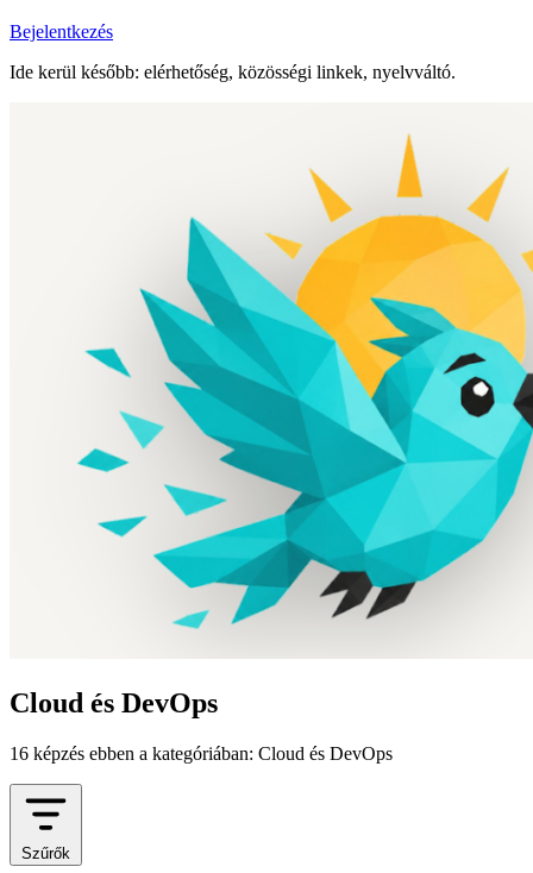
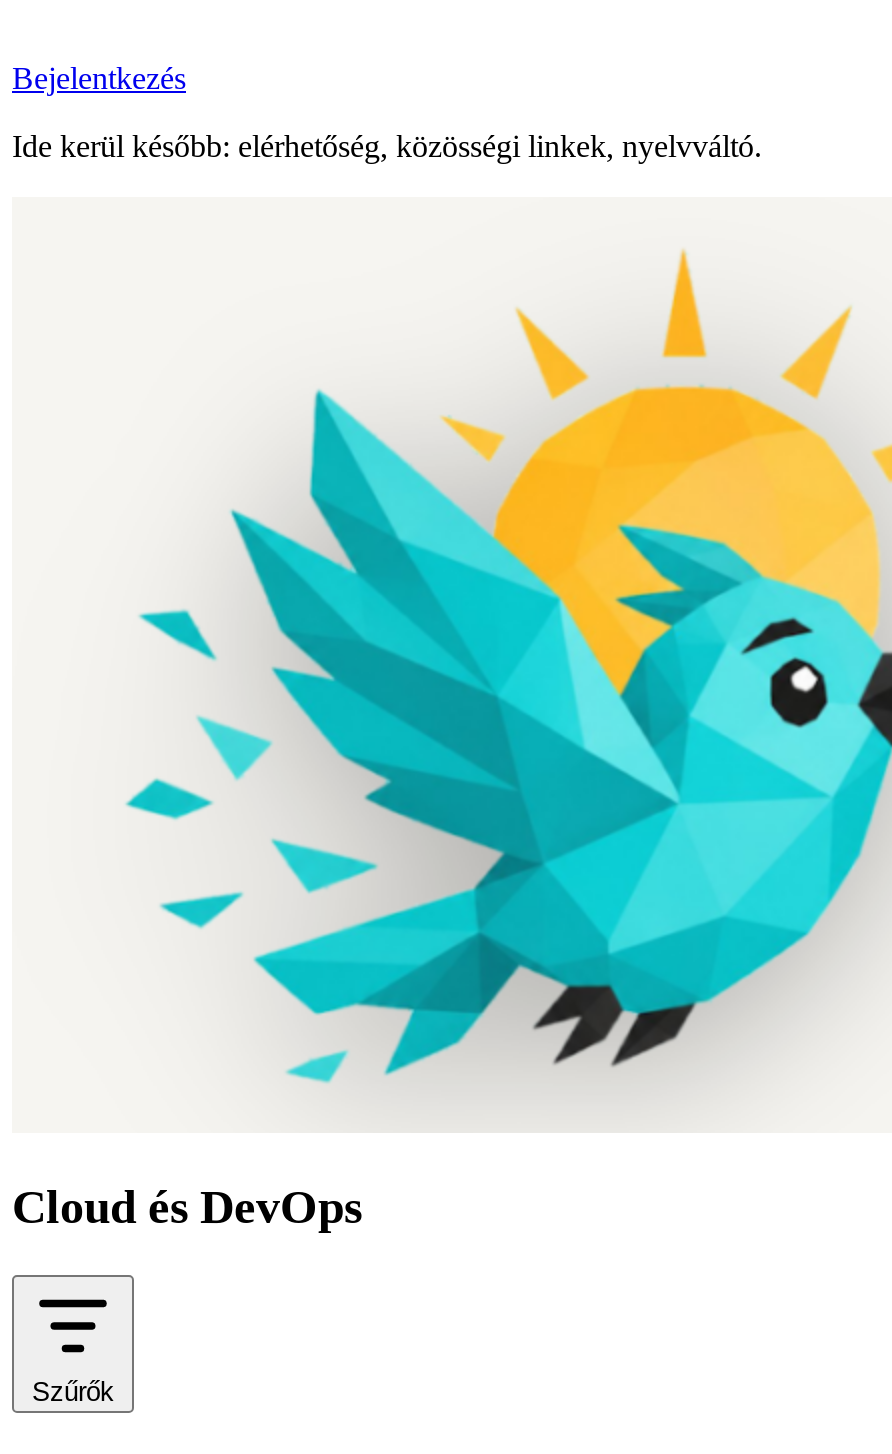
- 16 képzés ebben a kategóriában: Cloud és DevOps
